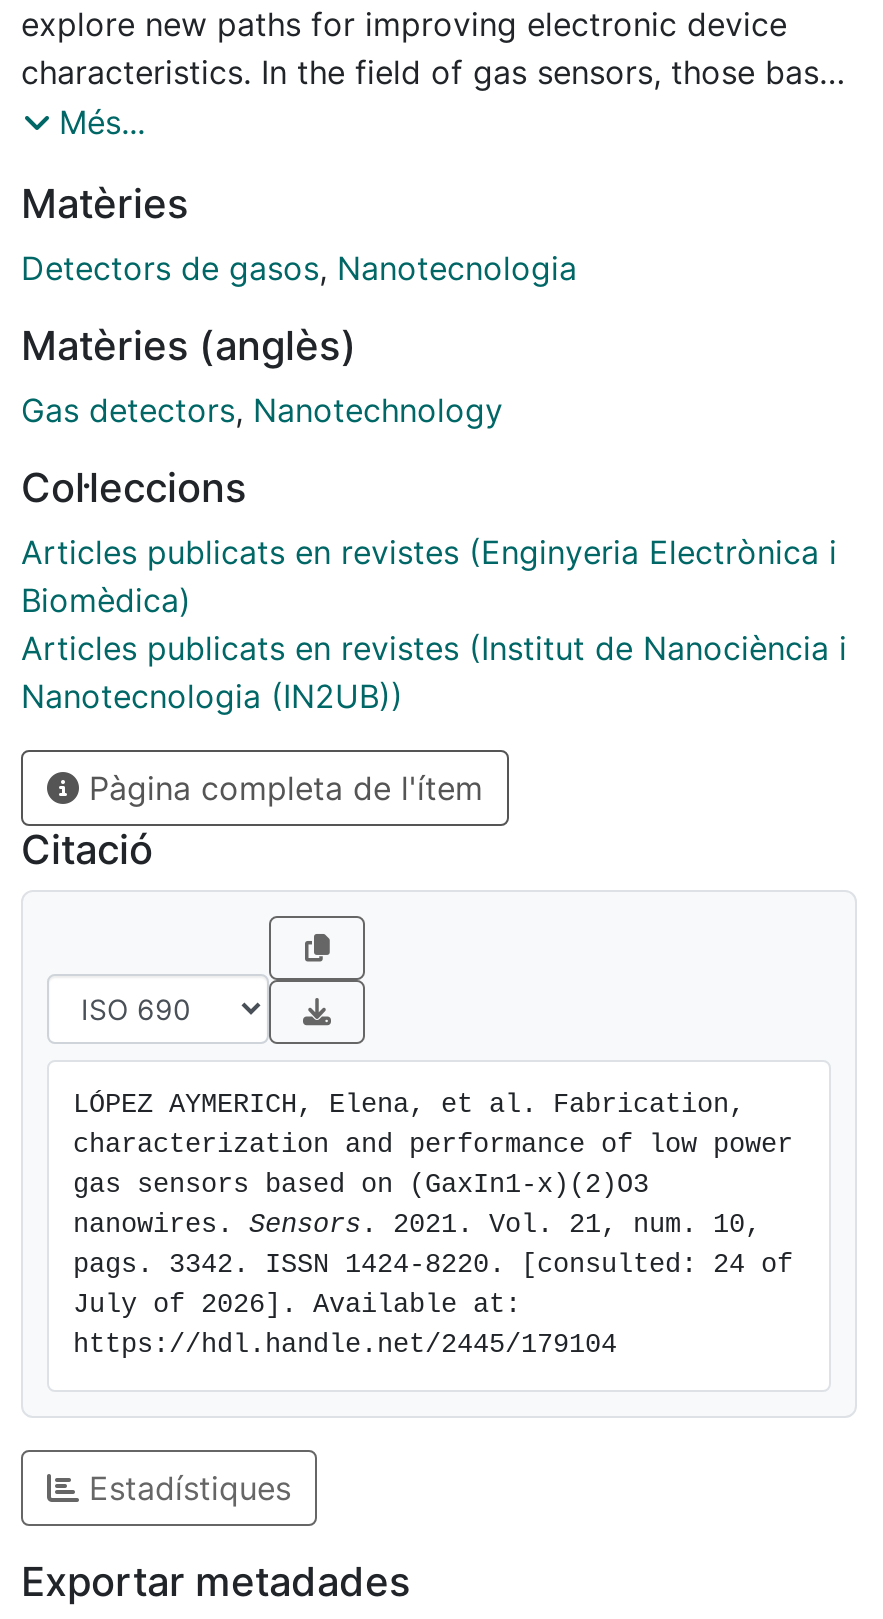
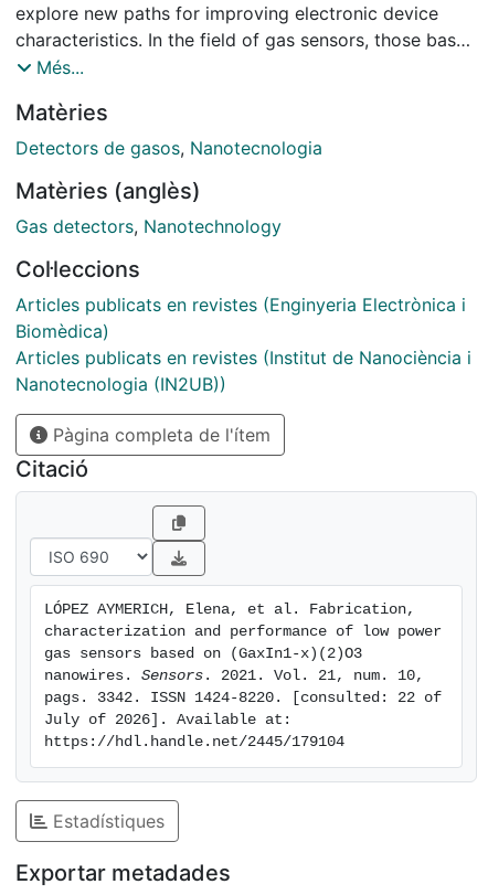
- pags. 3342. ISSN 1424-8220. [consulted: 24 of
+ pags. 3342. ISSN 1424-8220. [consulted: 22 of
